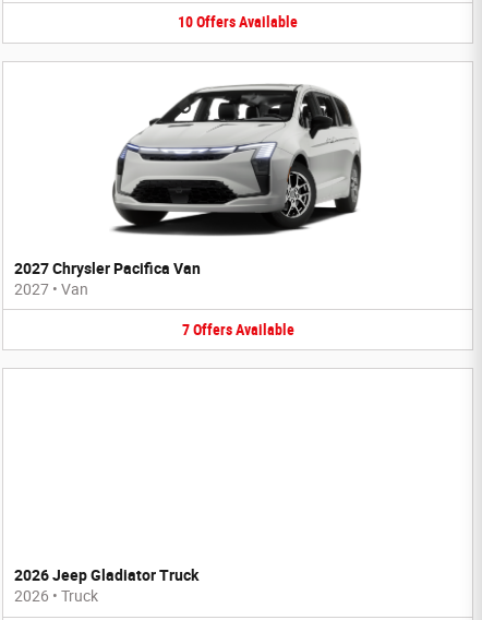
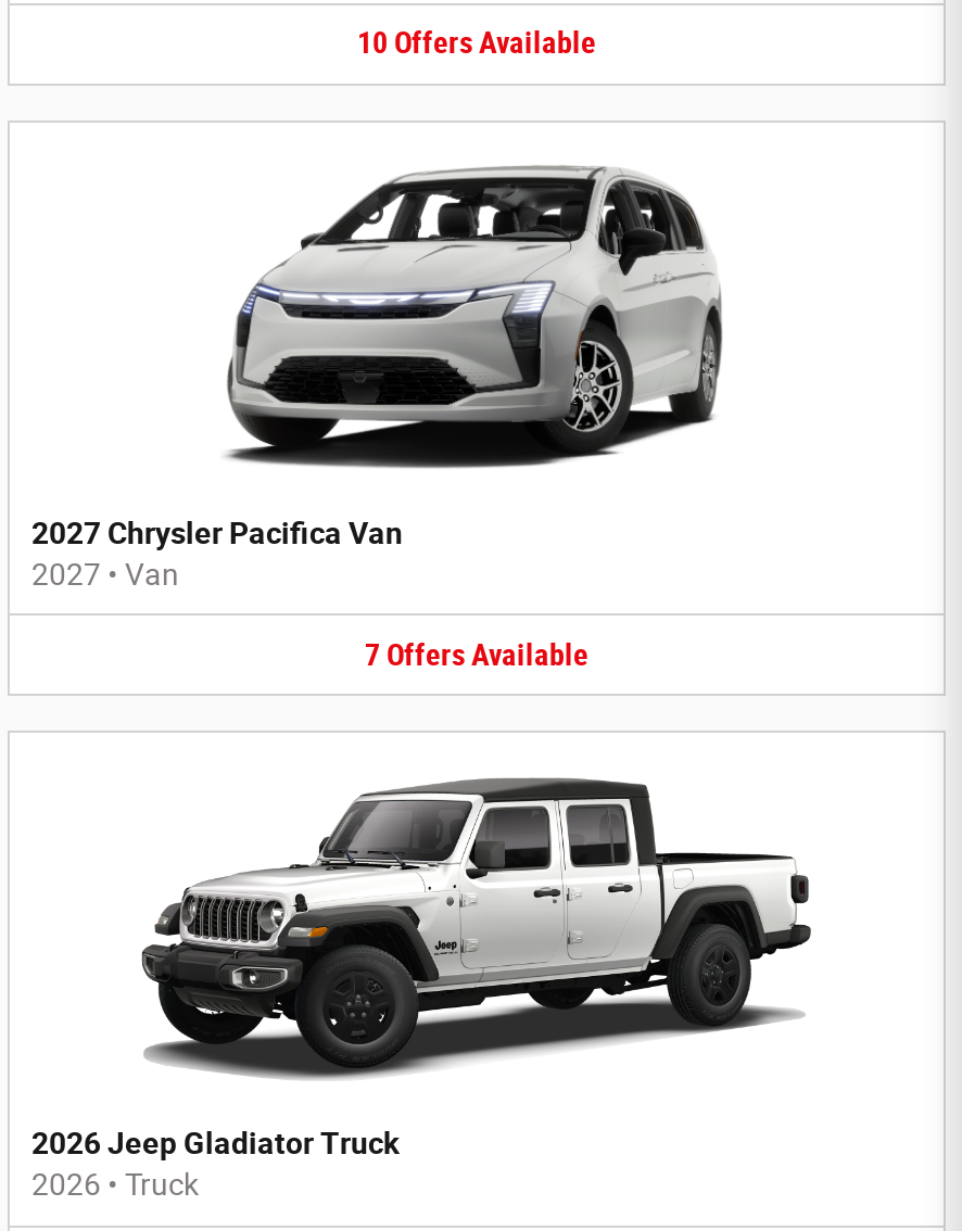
+ [image]
